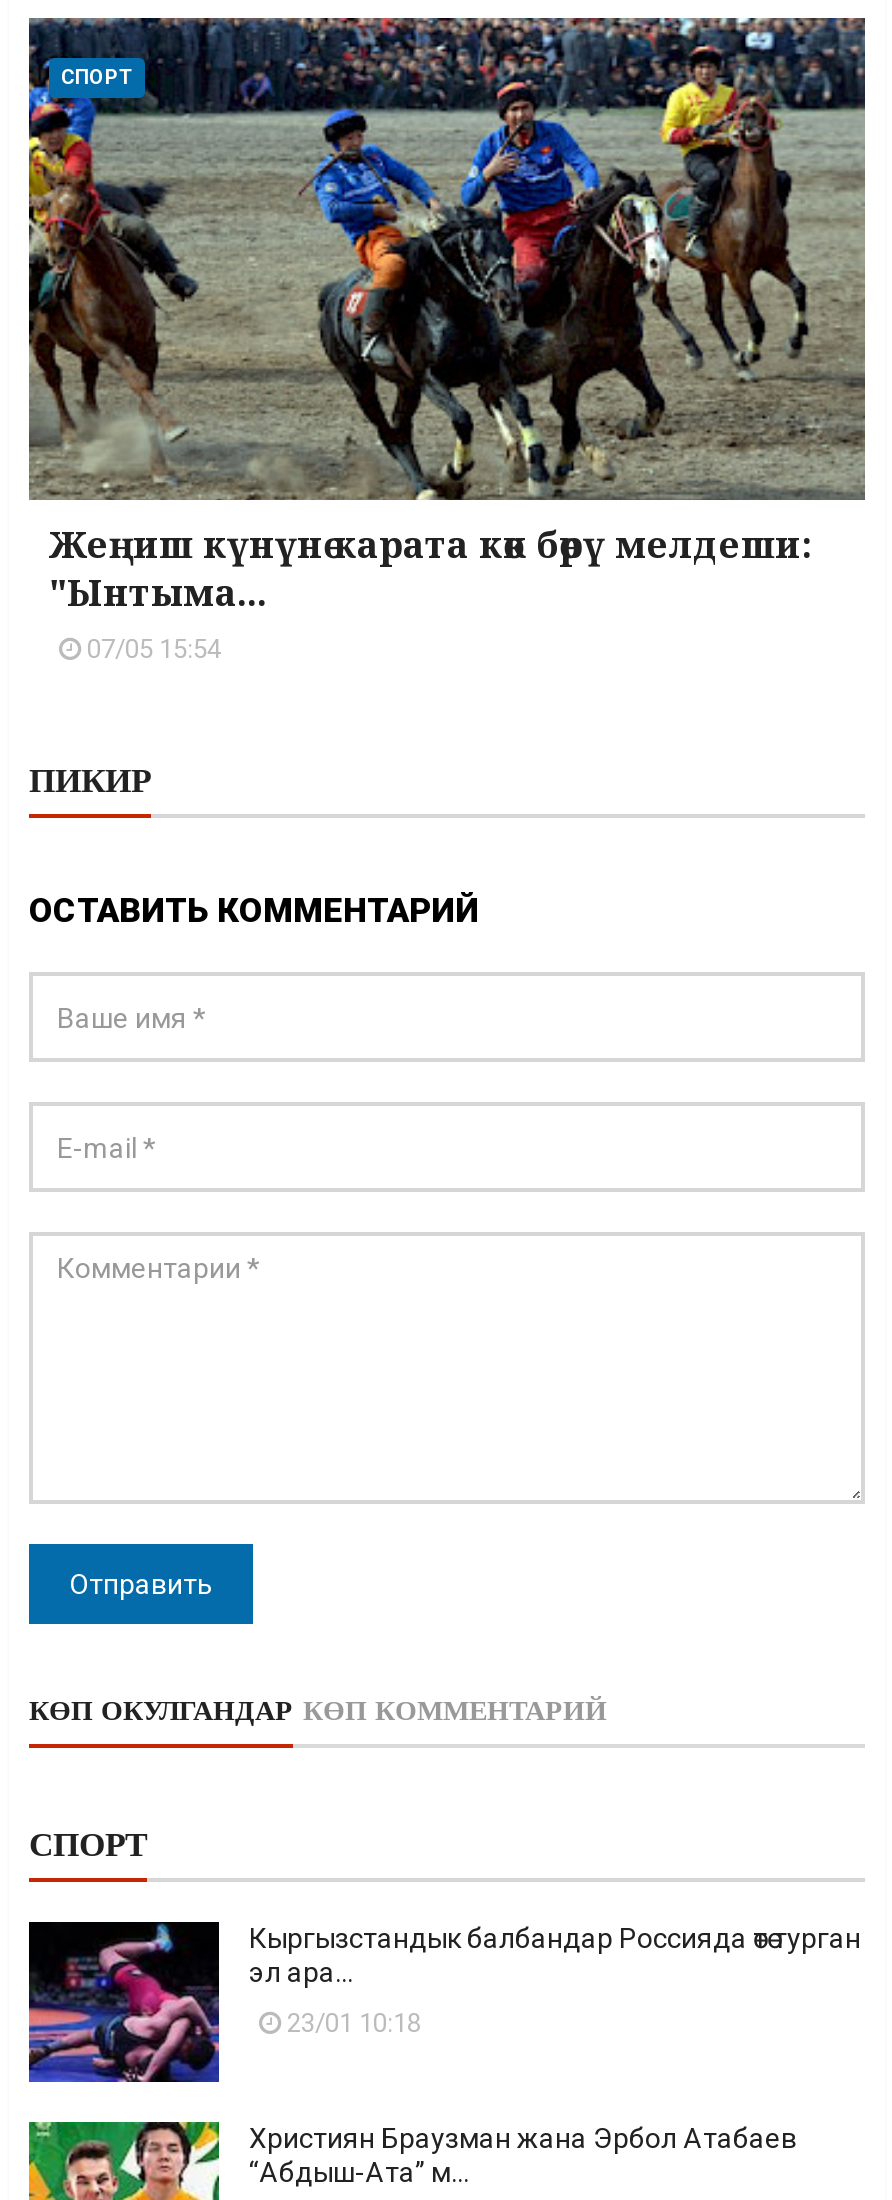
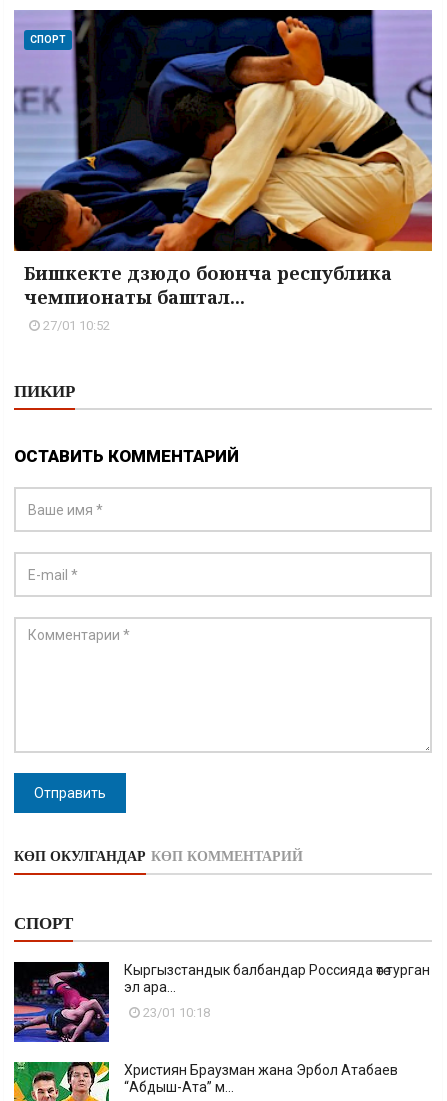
- [image]
- Жеңиш күнүнө карата көк бөрү мелдеши:
- "Ынтыма...
- 07/05 15:54
+ [image]
+ Бишкекте дзюдо боюнча республика
+ чемпионаты баштал...
+ 27/01 10:52
